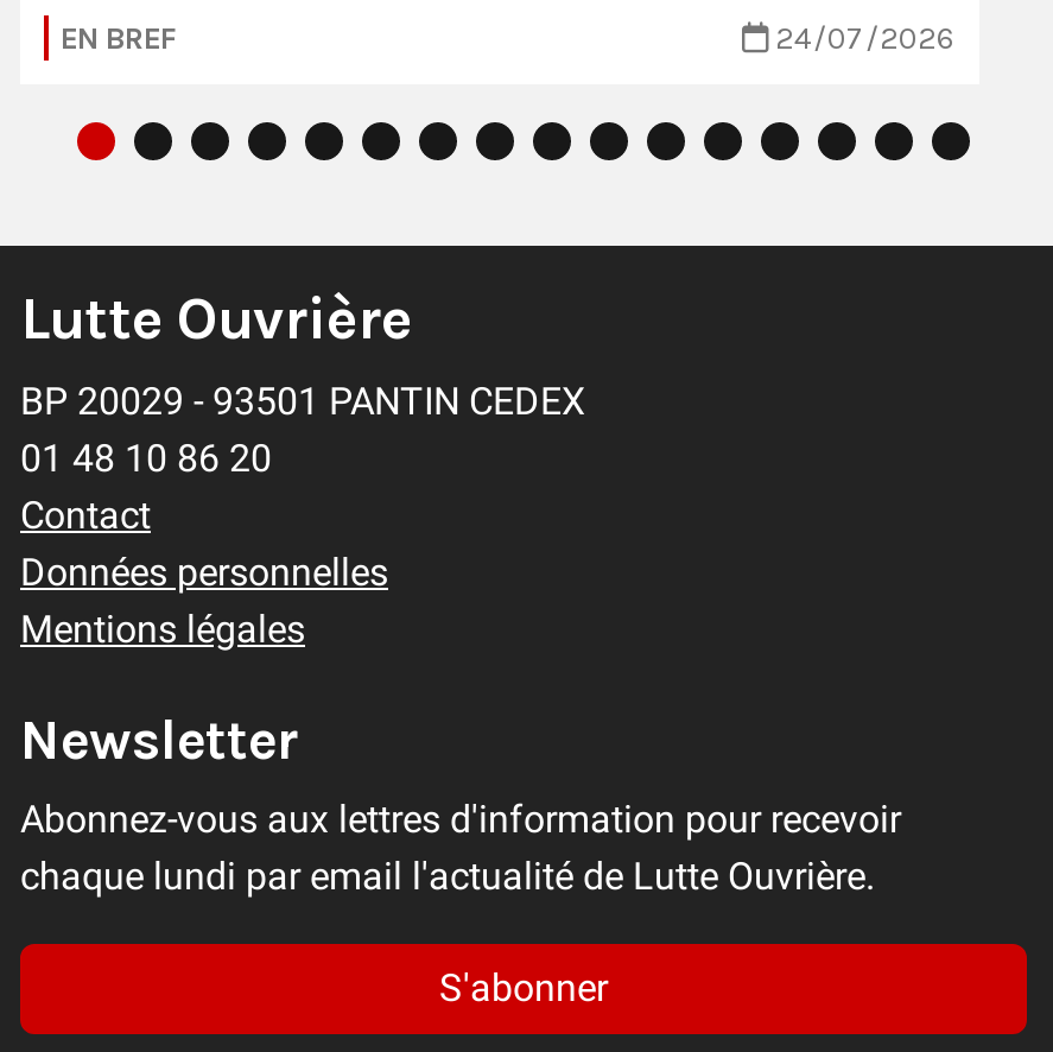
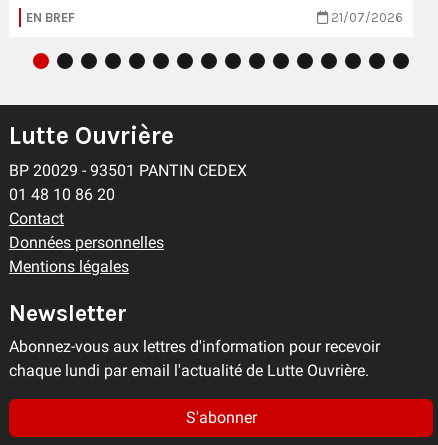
- 24/07/2026
+ 21/07/2026
